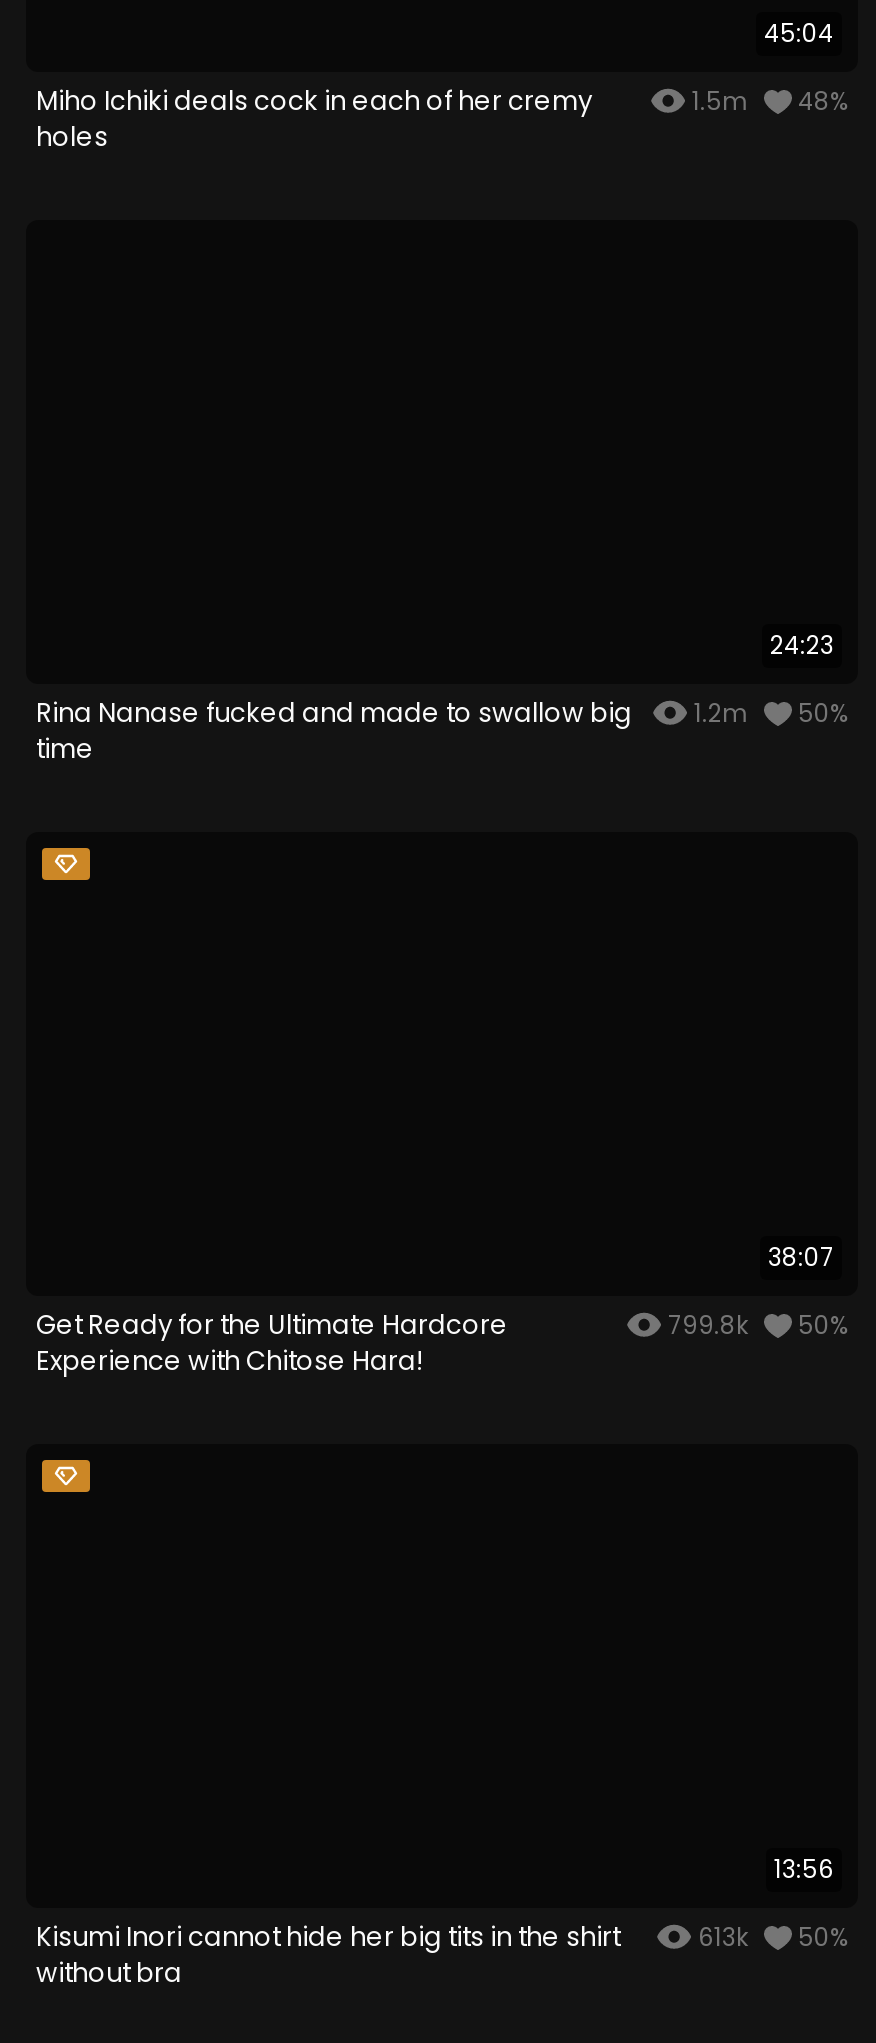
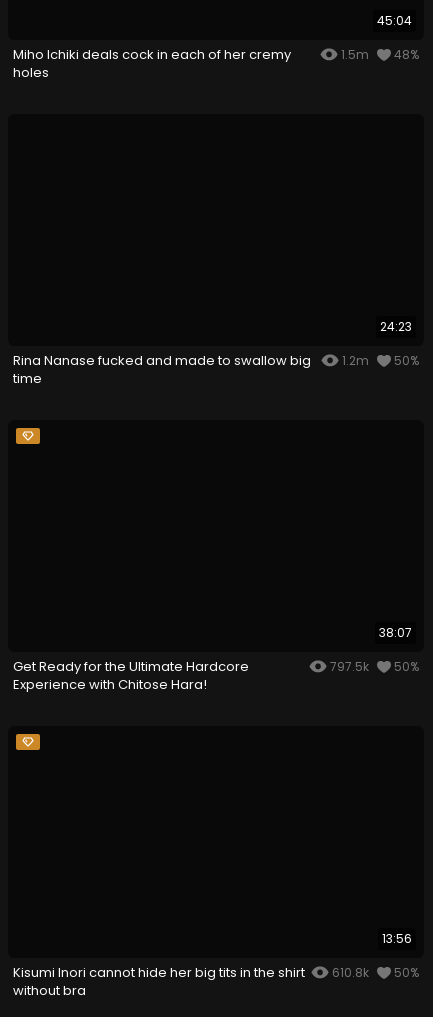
- 799.8k 50%
+ 797.5k 50%

- 613k
+ 610.8k
